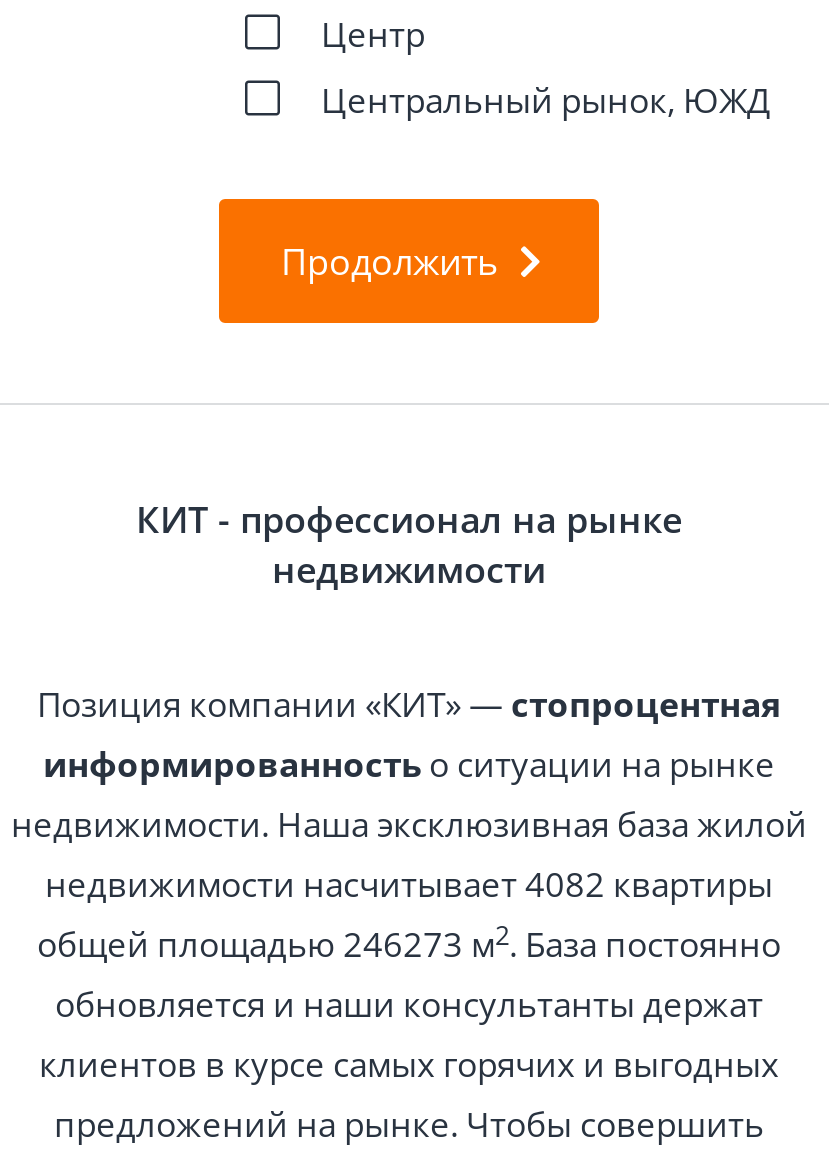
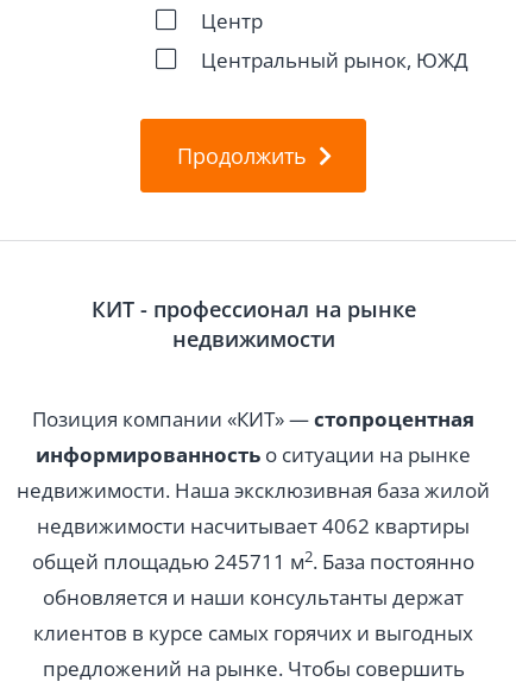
- недвижимости насчитывает 4082 квартиры
+ недвижимости насчитывает 4062 квартиры

- общей площадью 246273 м2. База постоянно
+ общей площадью 245711 м2. База постоянно
